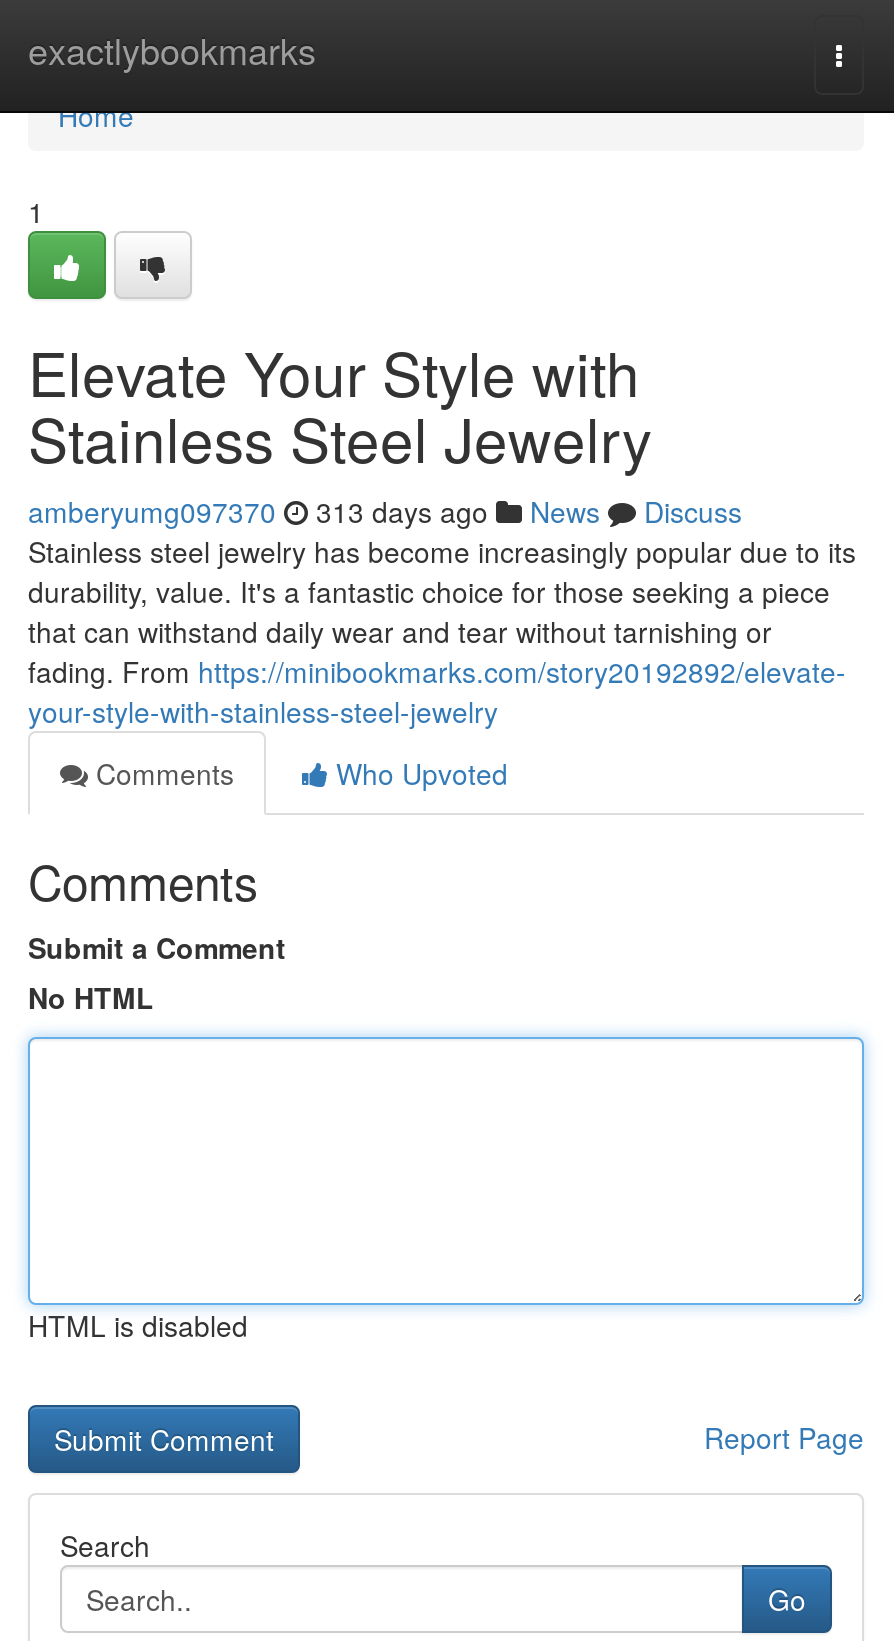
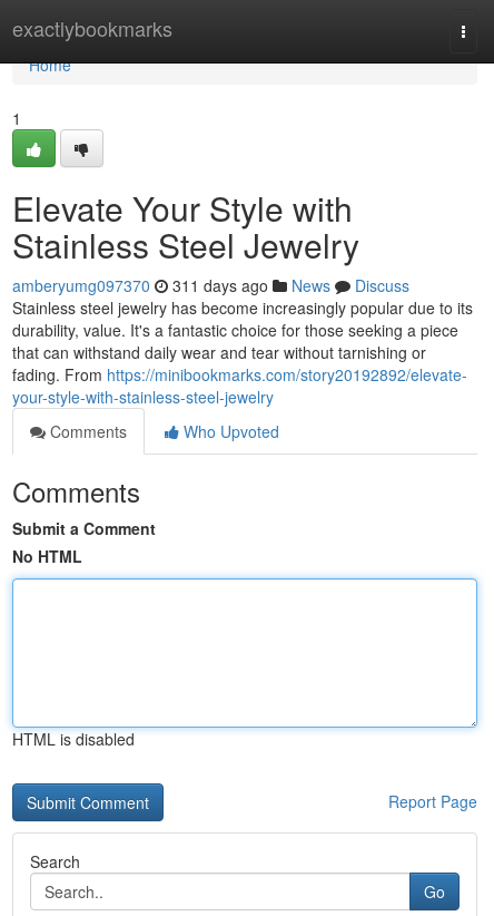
- amberyumg097370 313 days ago News Discuss
+ amberyumg097370 311 days ago News Discuss
